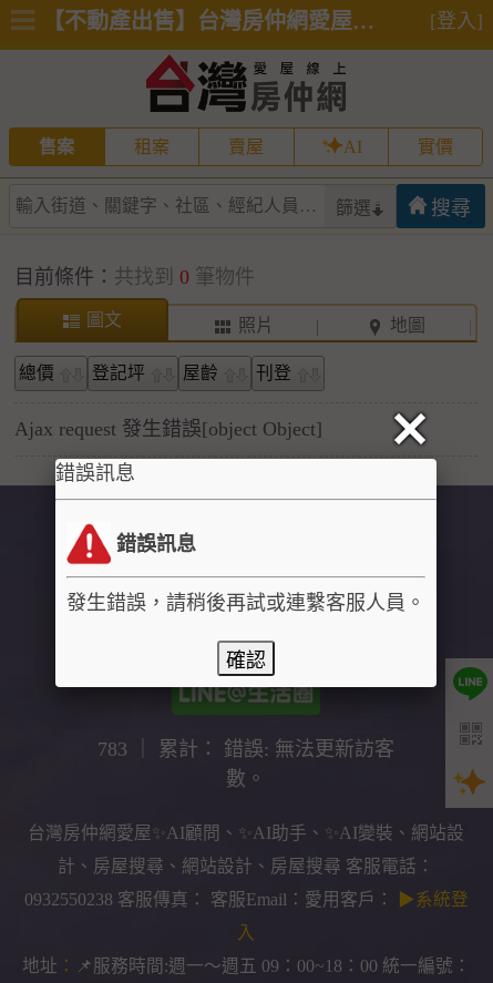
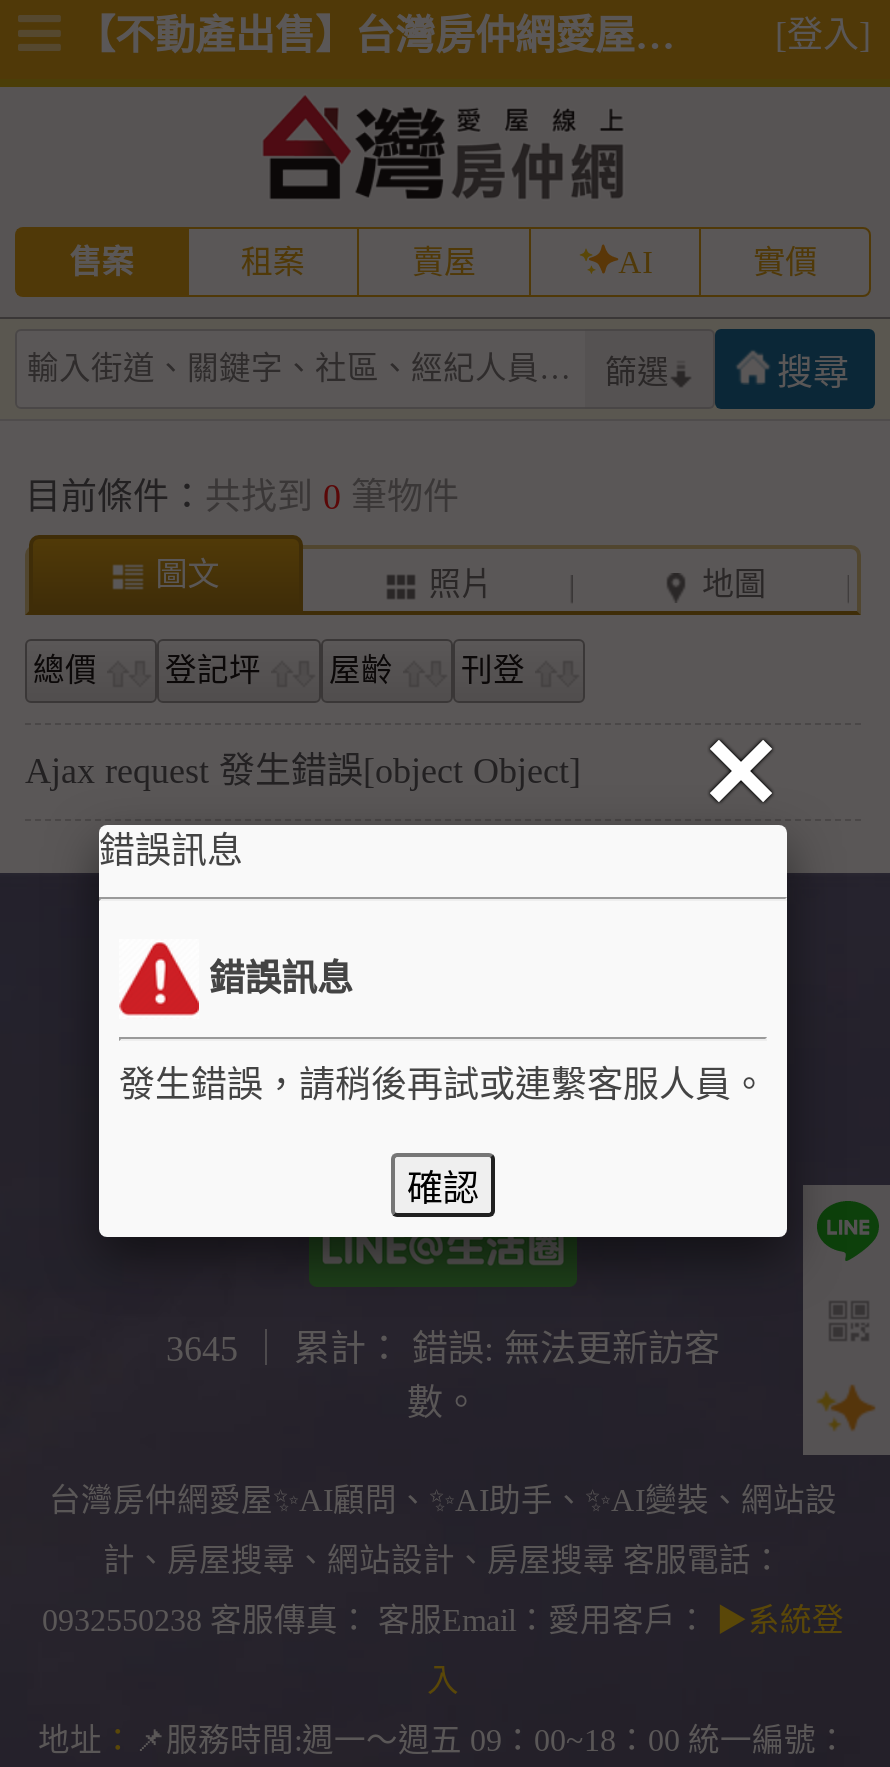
- 783｜ 累計：錯誤: 無法更新訪客
+ 3645｜ 累計：錯誤: 無法更新訪客
